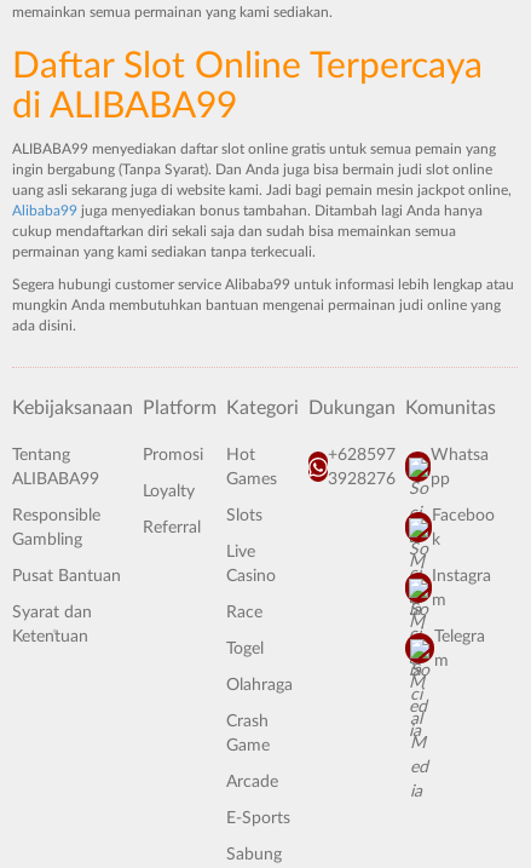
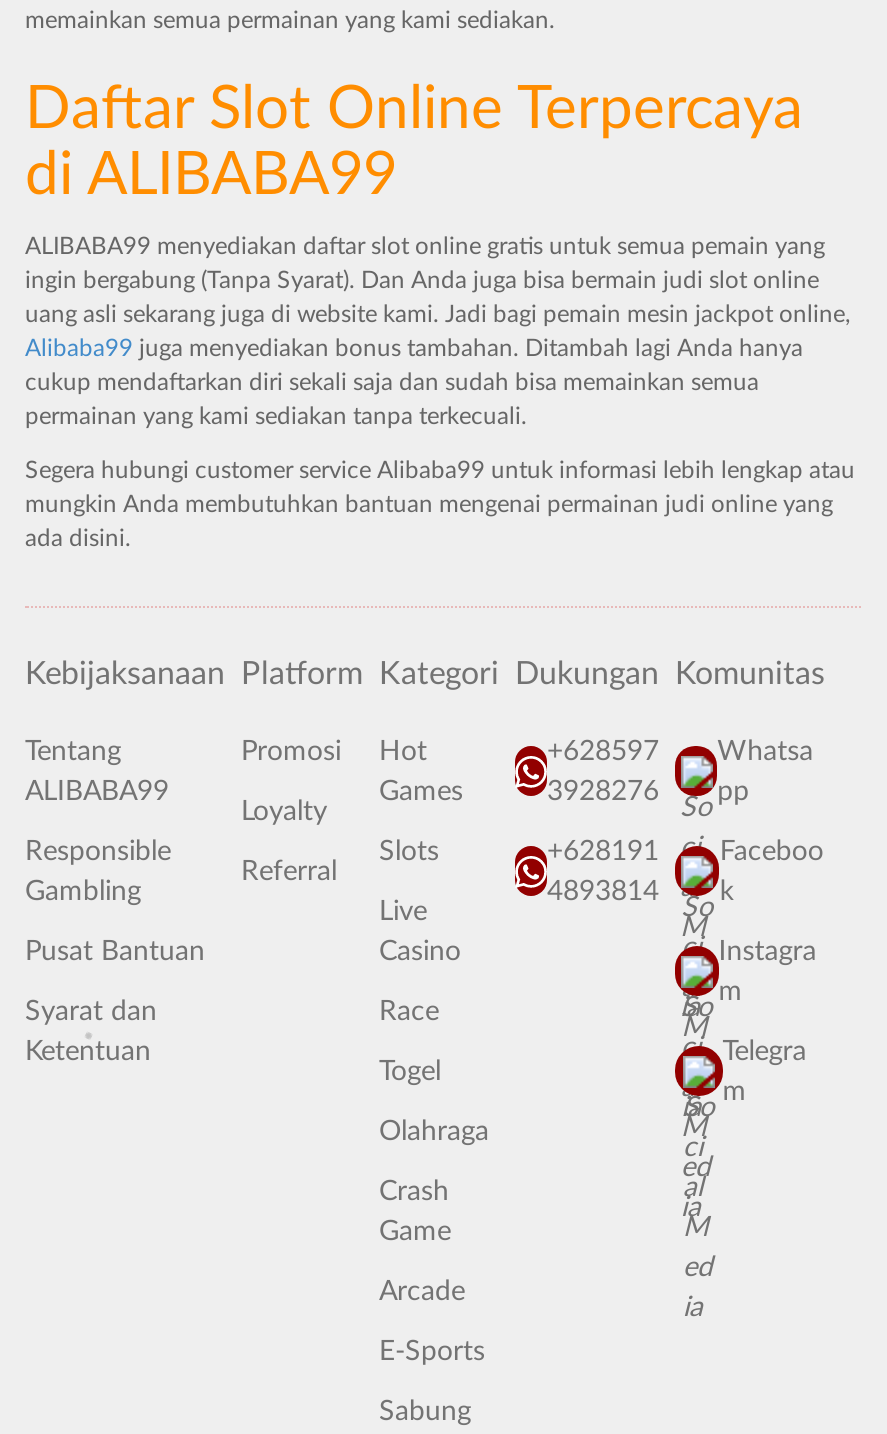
+ +628191
+ 4893814
